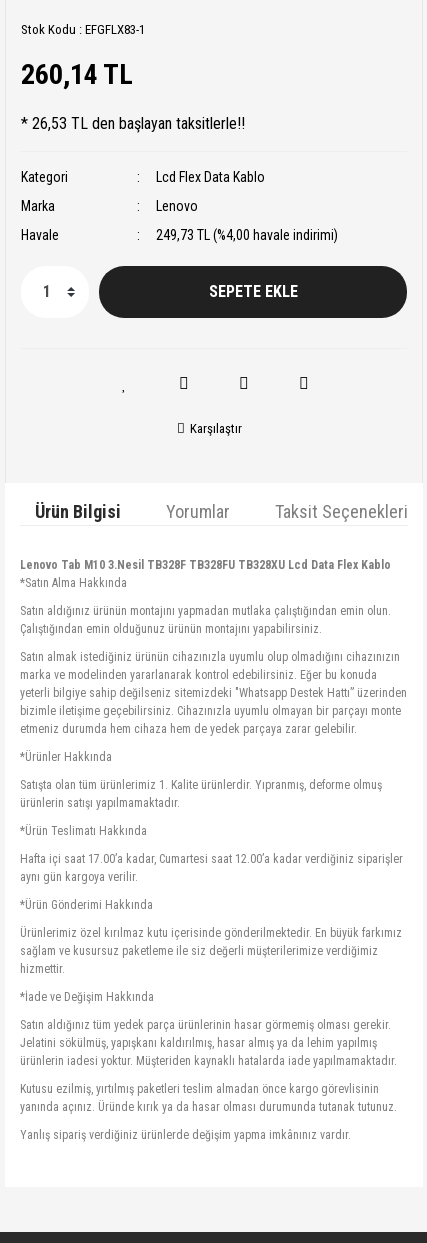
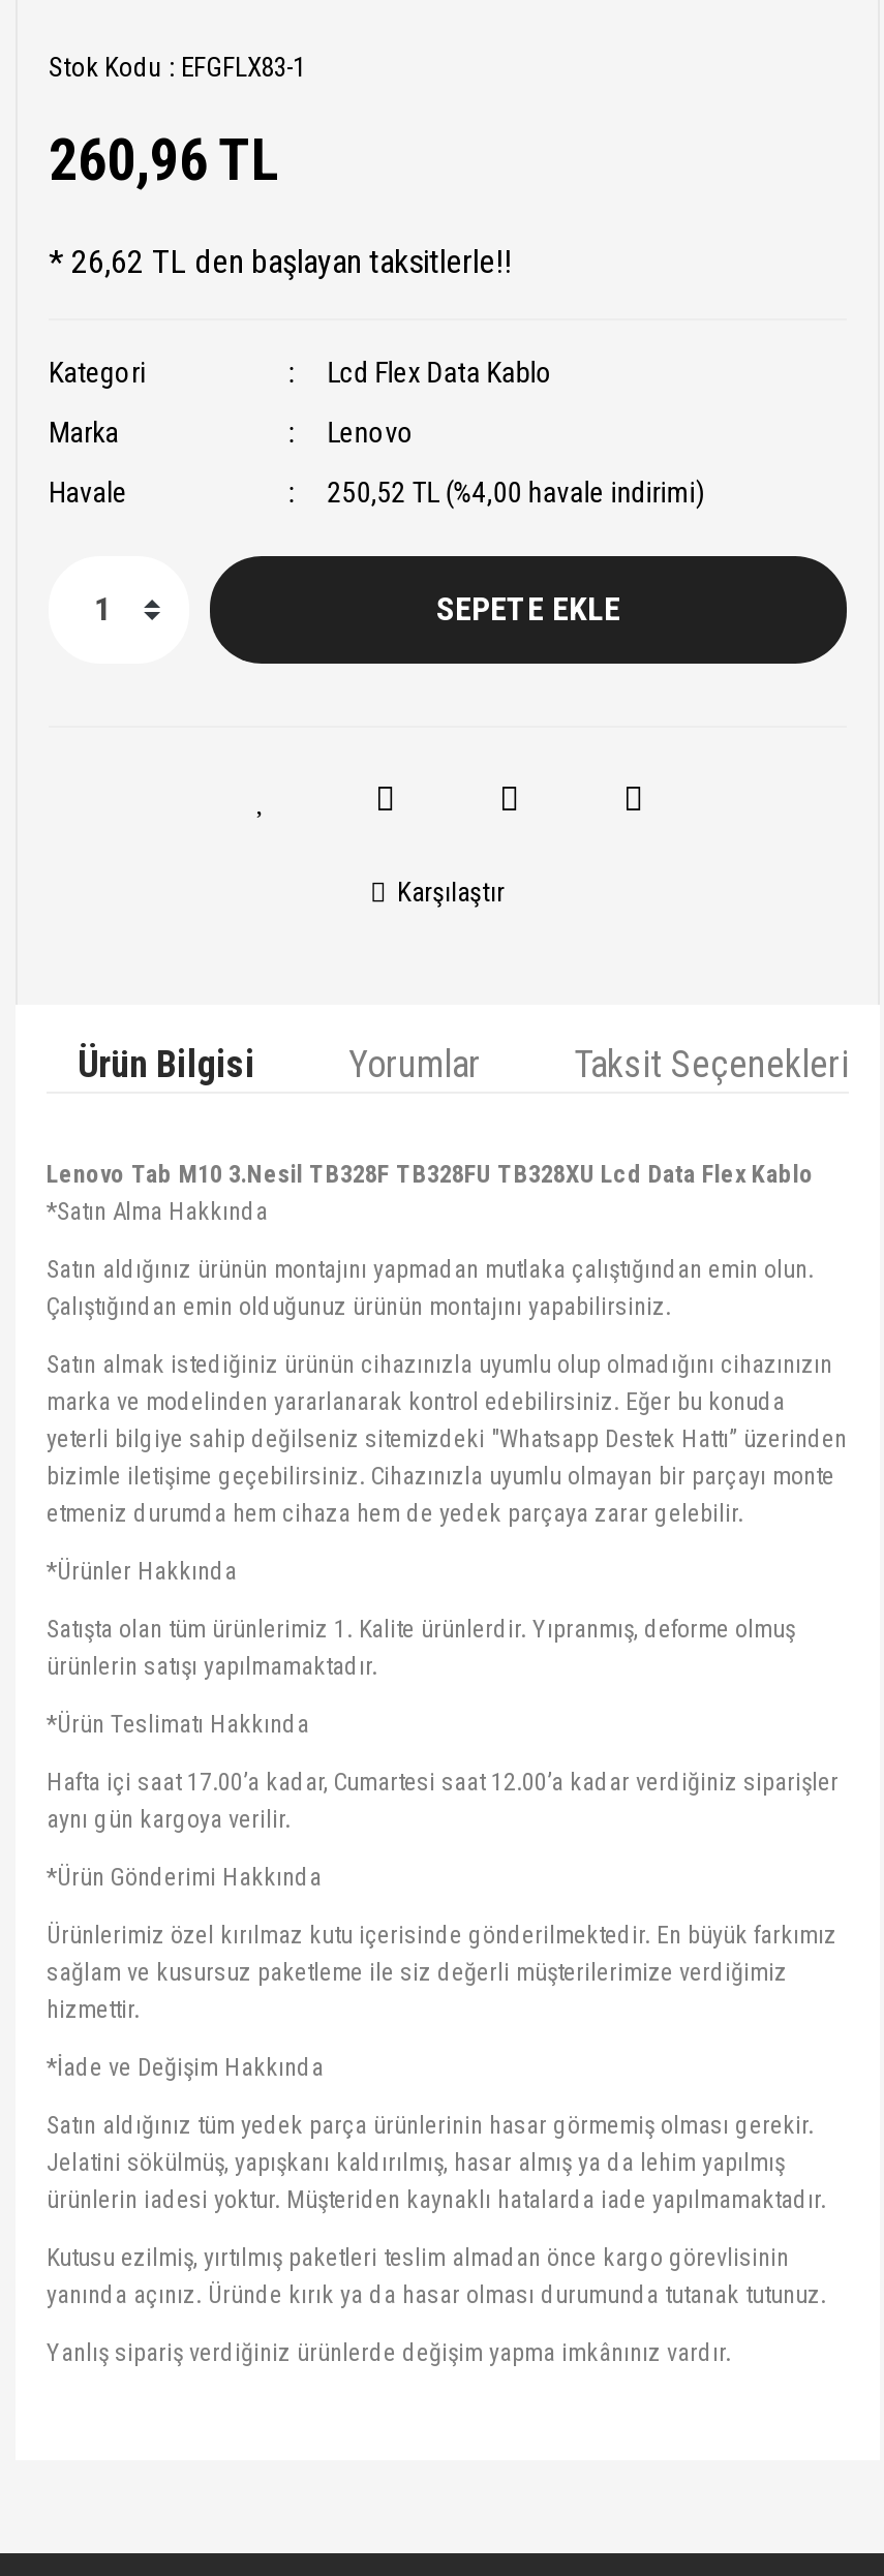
- 260,14 TL
+ 260,96 TL

- * 26,53 TL den başlayan taksitlerle!!
+ * 26,62 TL den başlayan taksitlerle!!

- 249,73 TL (%4,00 havale indirimi)
+ 250,52 TL (%4,00 havale indirimi)
